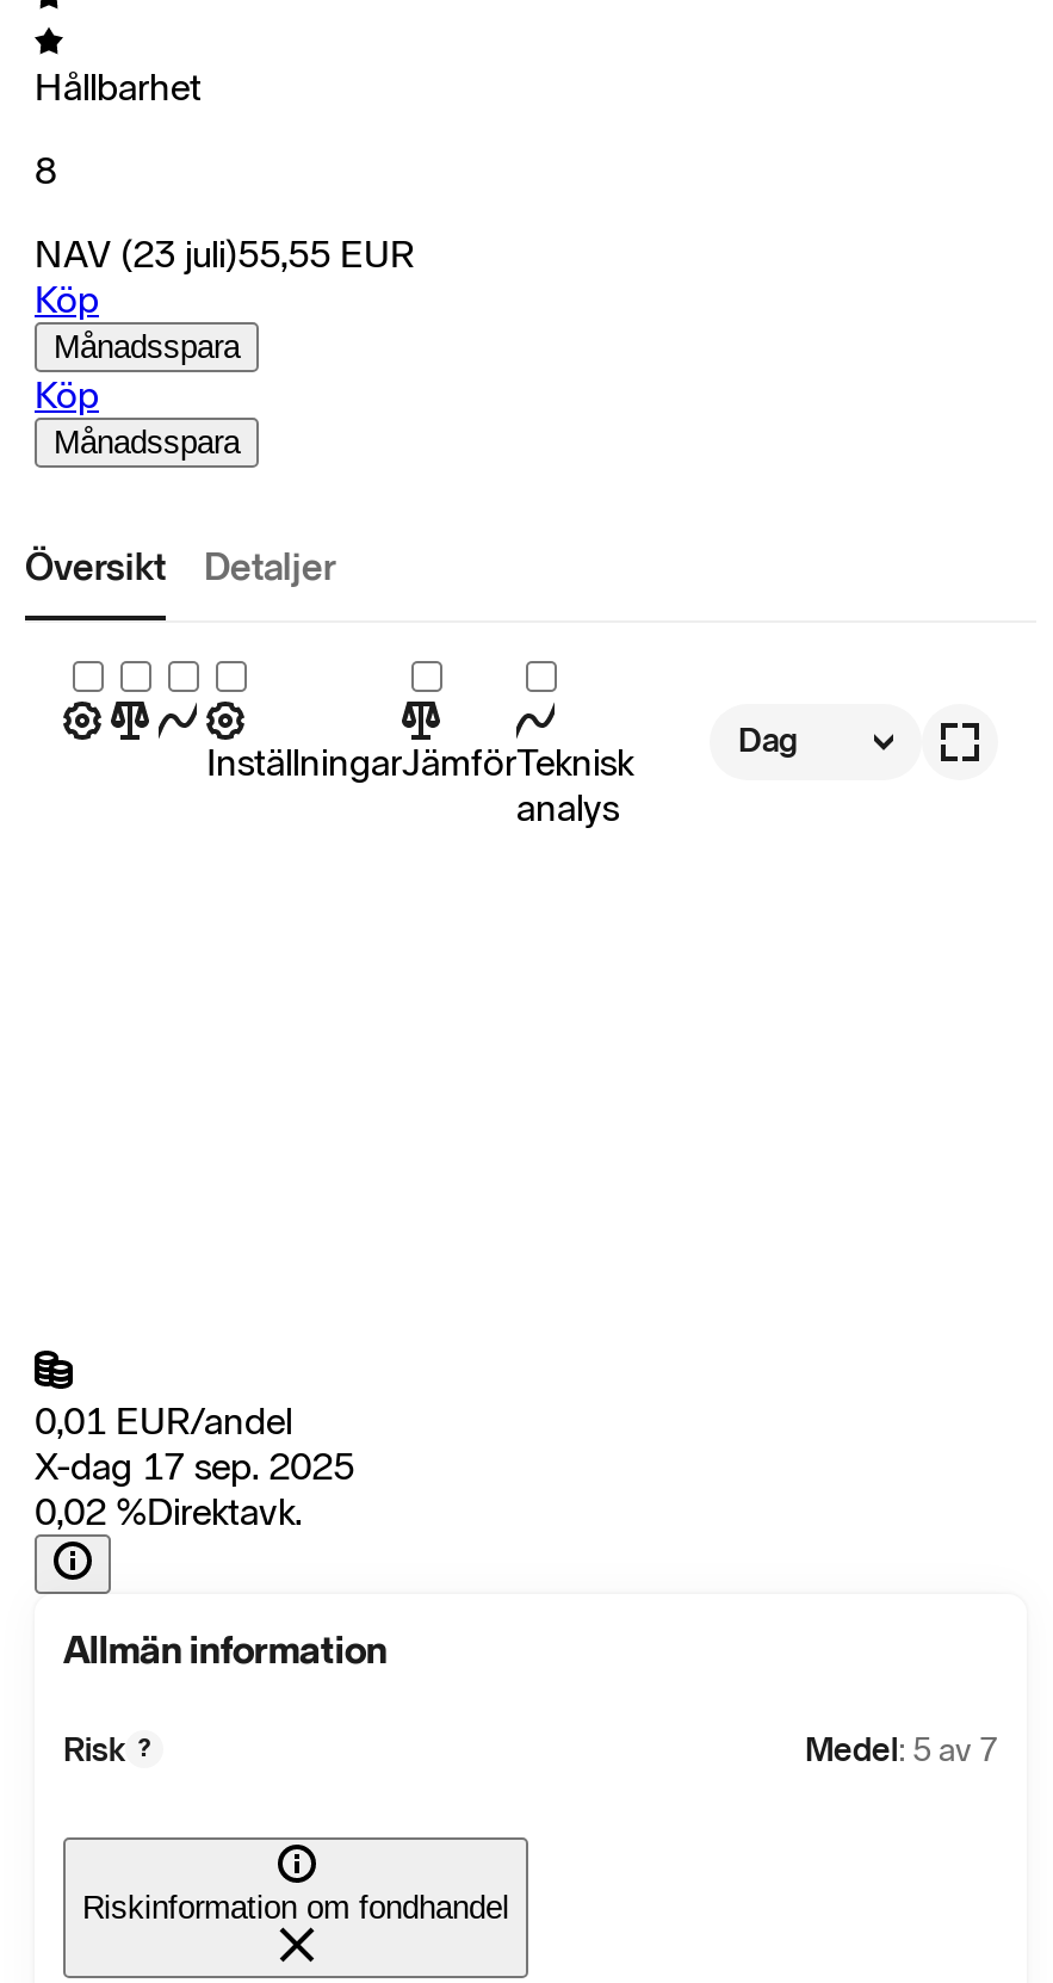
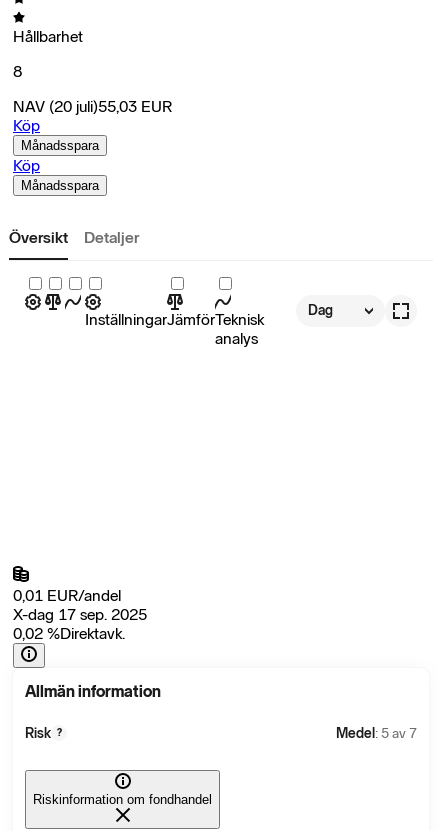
- NAV (23 juli)55,55 EUR
+ NAV (20 juli)55,03 EUR
